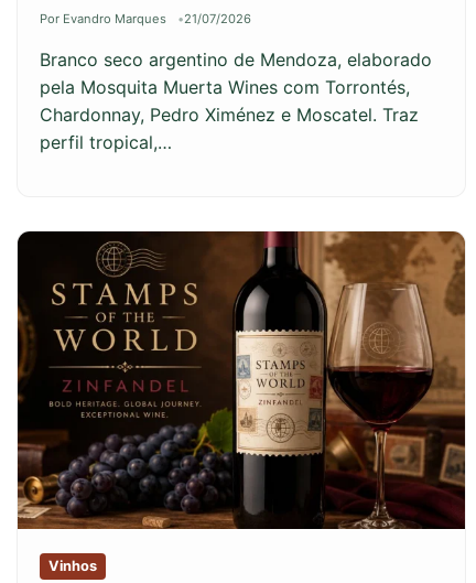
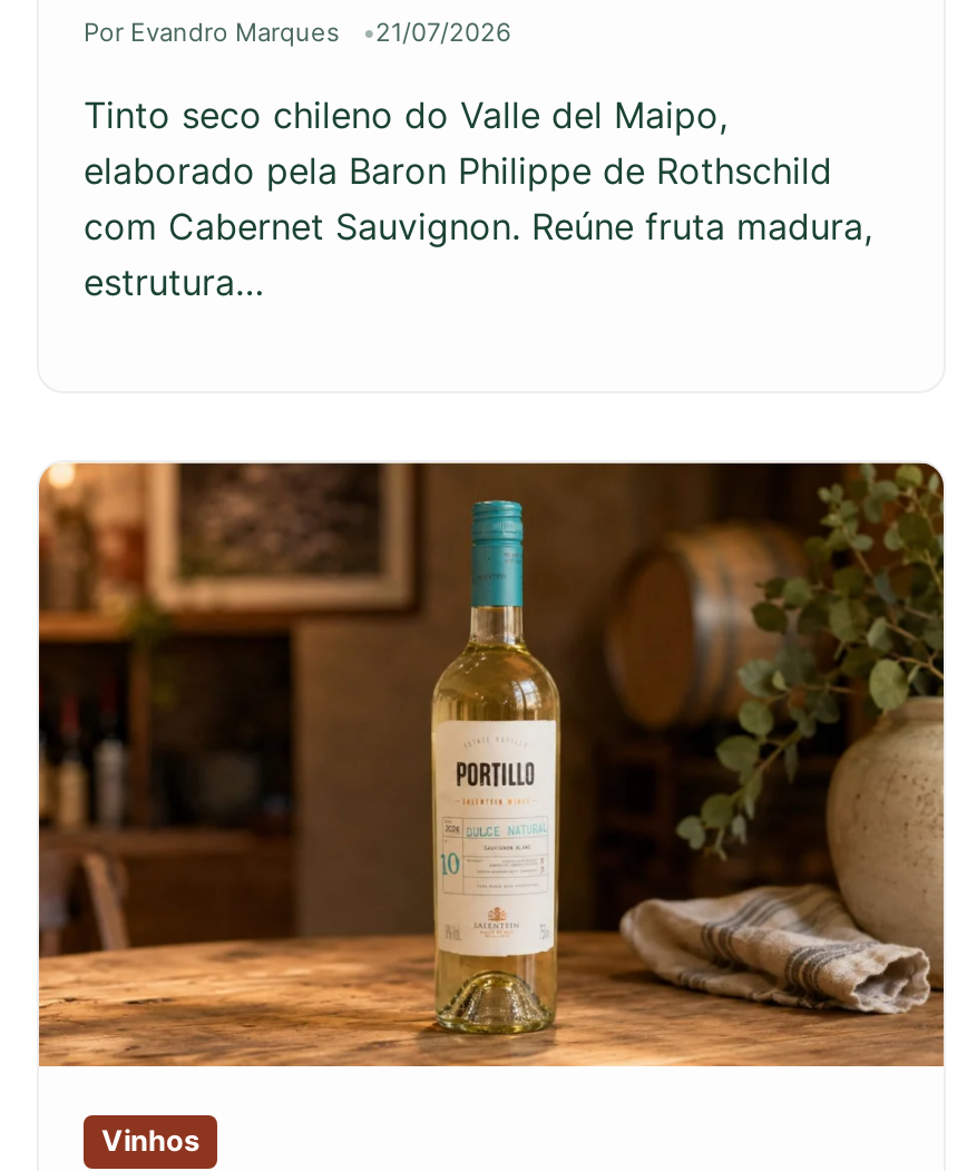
- Branco seco argentino de Mendoza, elaborado
- pela Mosquita Muerta Wines com Torrontés,
- Chardonnay, Pedro Ximénez e Moscatel. Traz
- perfil tropical,…
+ Tinto seco chileno do Valle del Maipo,
+ elaborado pela Baron Philippe de Rothschild
+ com Cabernet Sauvignon. Reúne fruta madura,
+ estrutura…

- [image]
+ [image]
